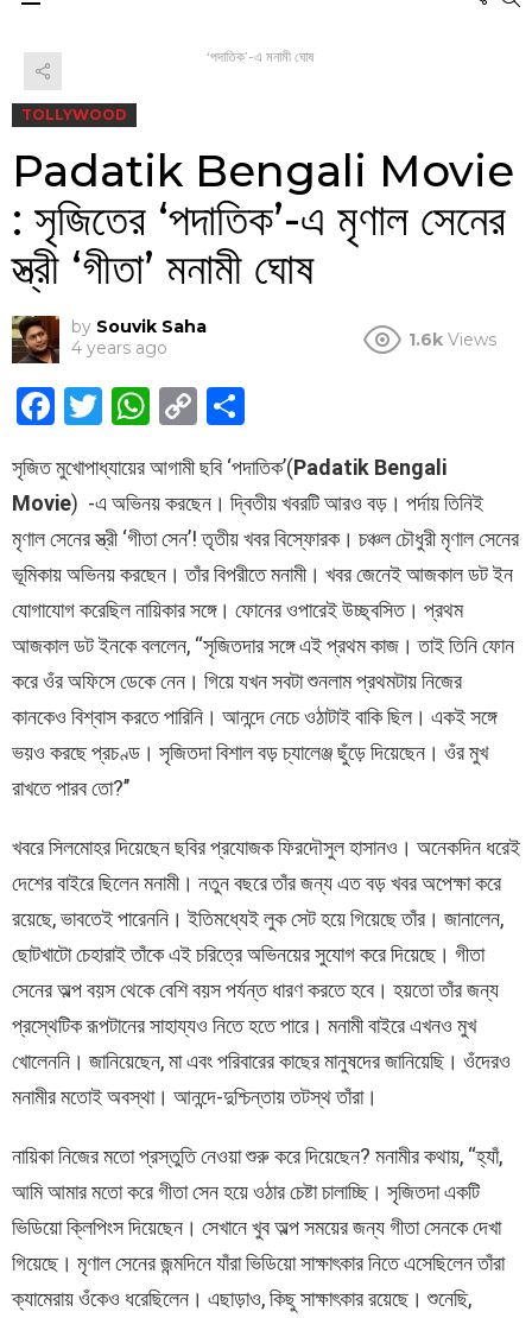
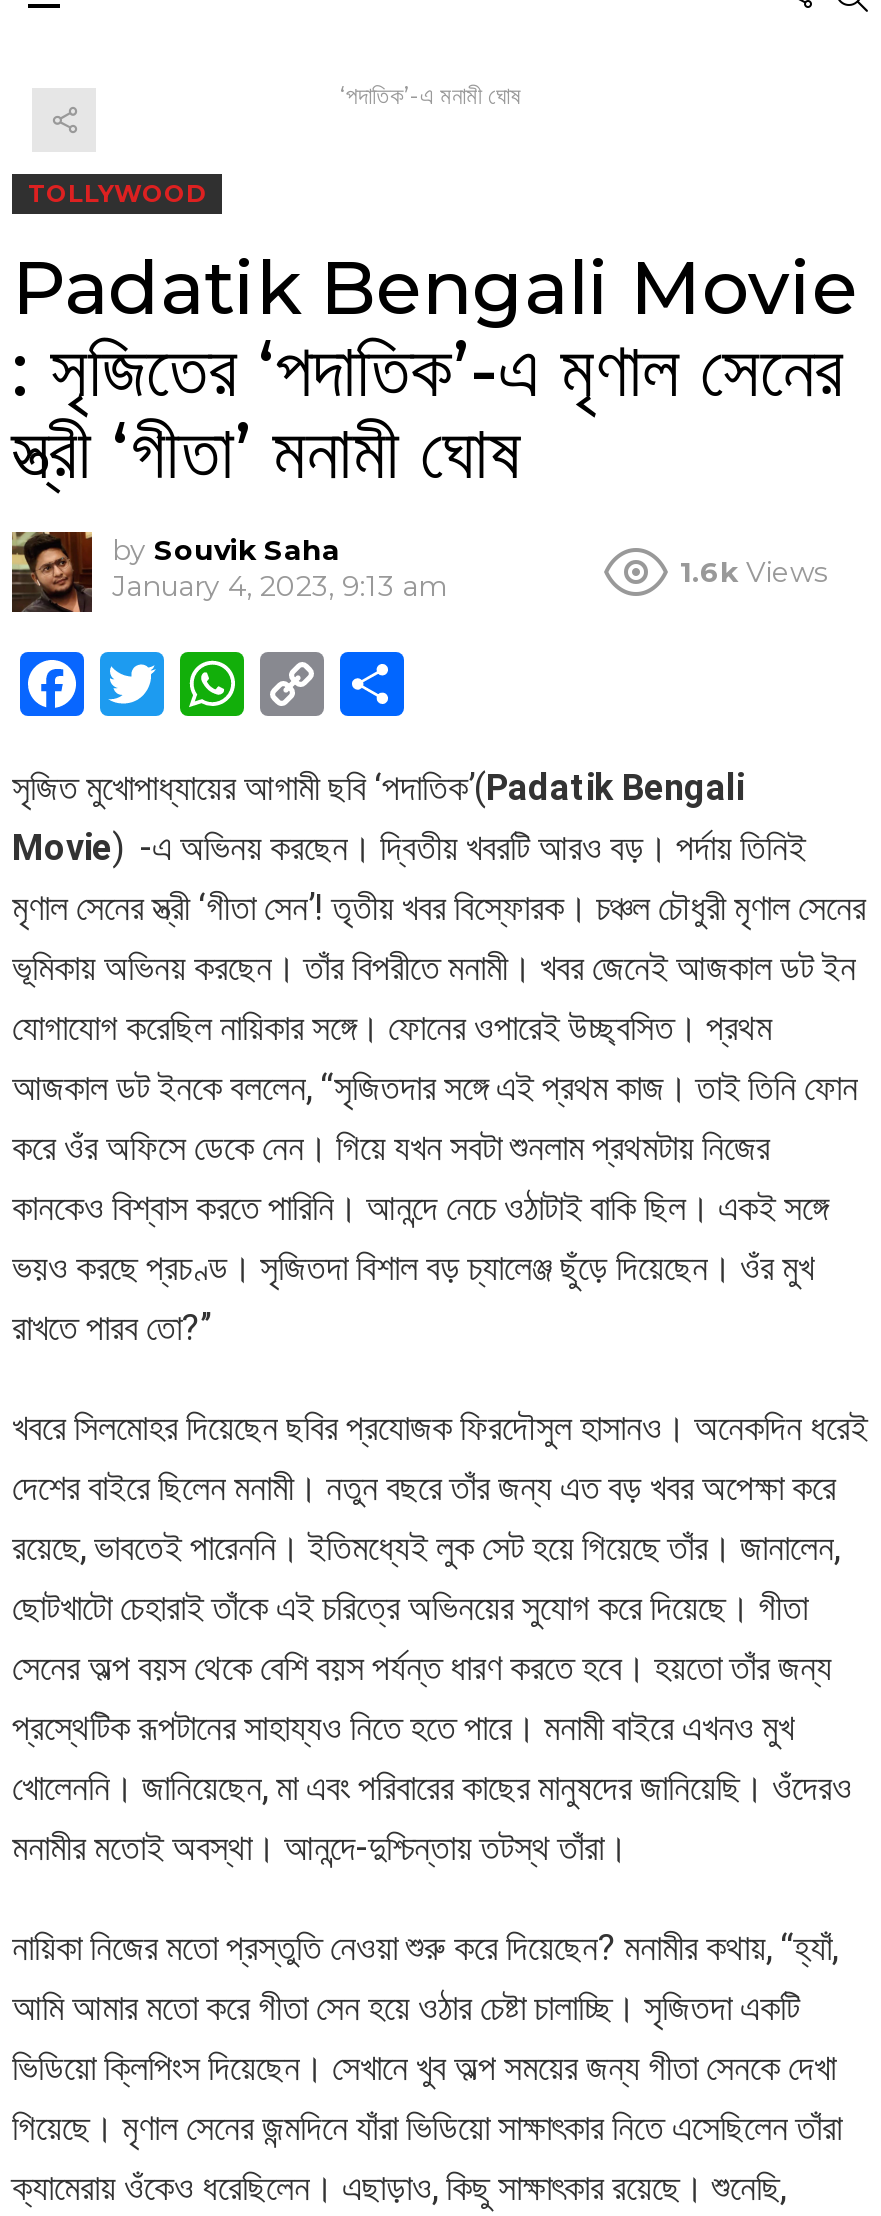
- 4 years ago
+ January 4, 2023, 9:13 am
